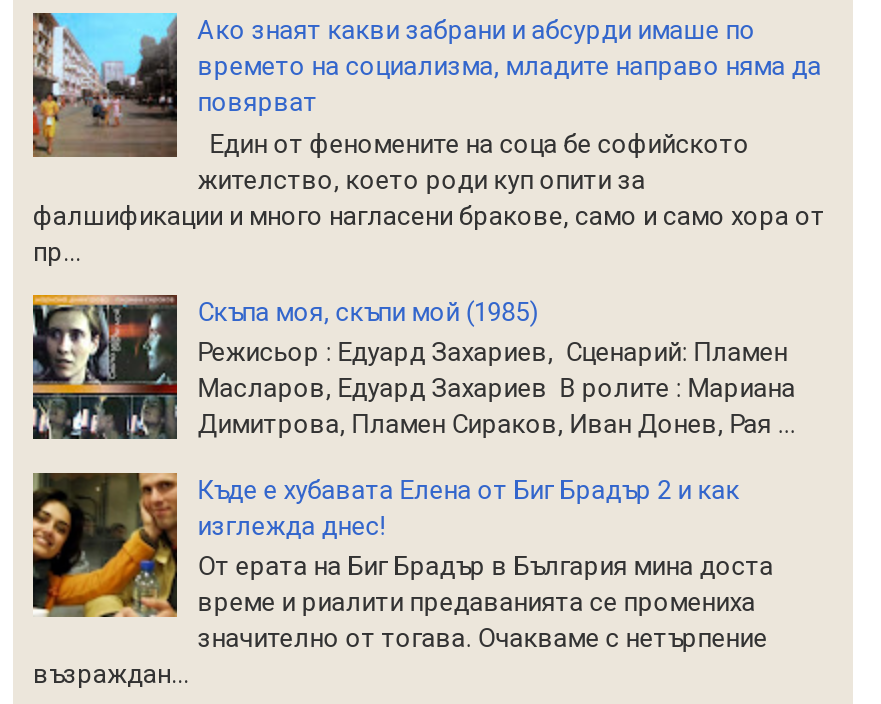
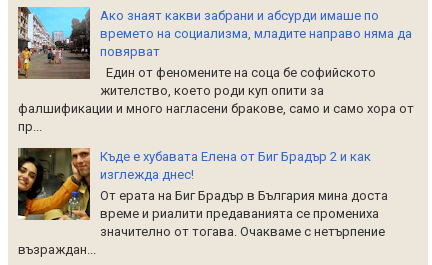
- [image]
- Скъпа моя, скъпи мой (1985)
- Режисьор : Едуард Захариев, Сценарий: Пламен
- Масларов, Едуард Захариев В ролите : Мариана
- Димитрова, Пламен Сираков, Иван Донев, Рая ...
